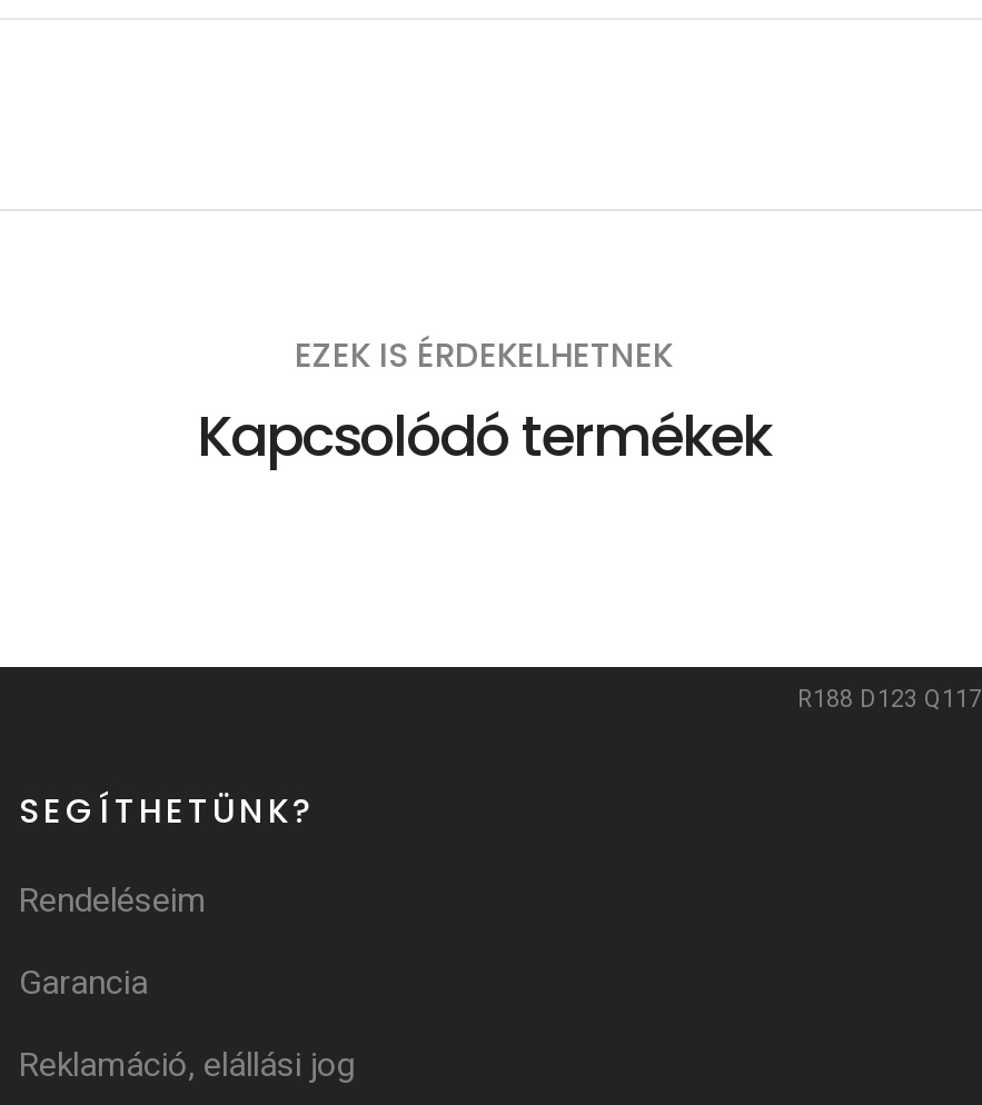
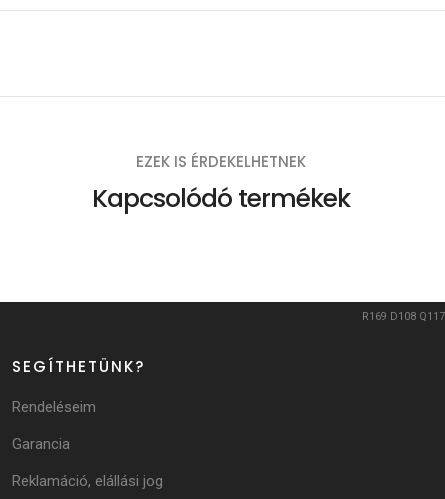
- R188 D123 Q117
+ R169 D108 Q117
